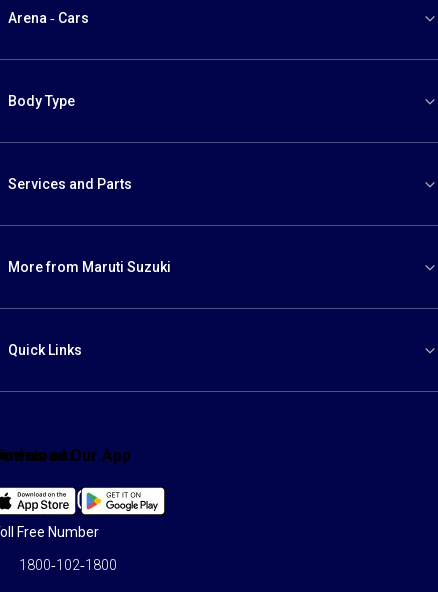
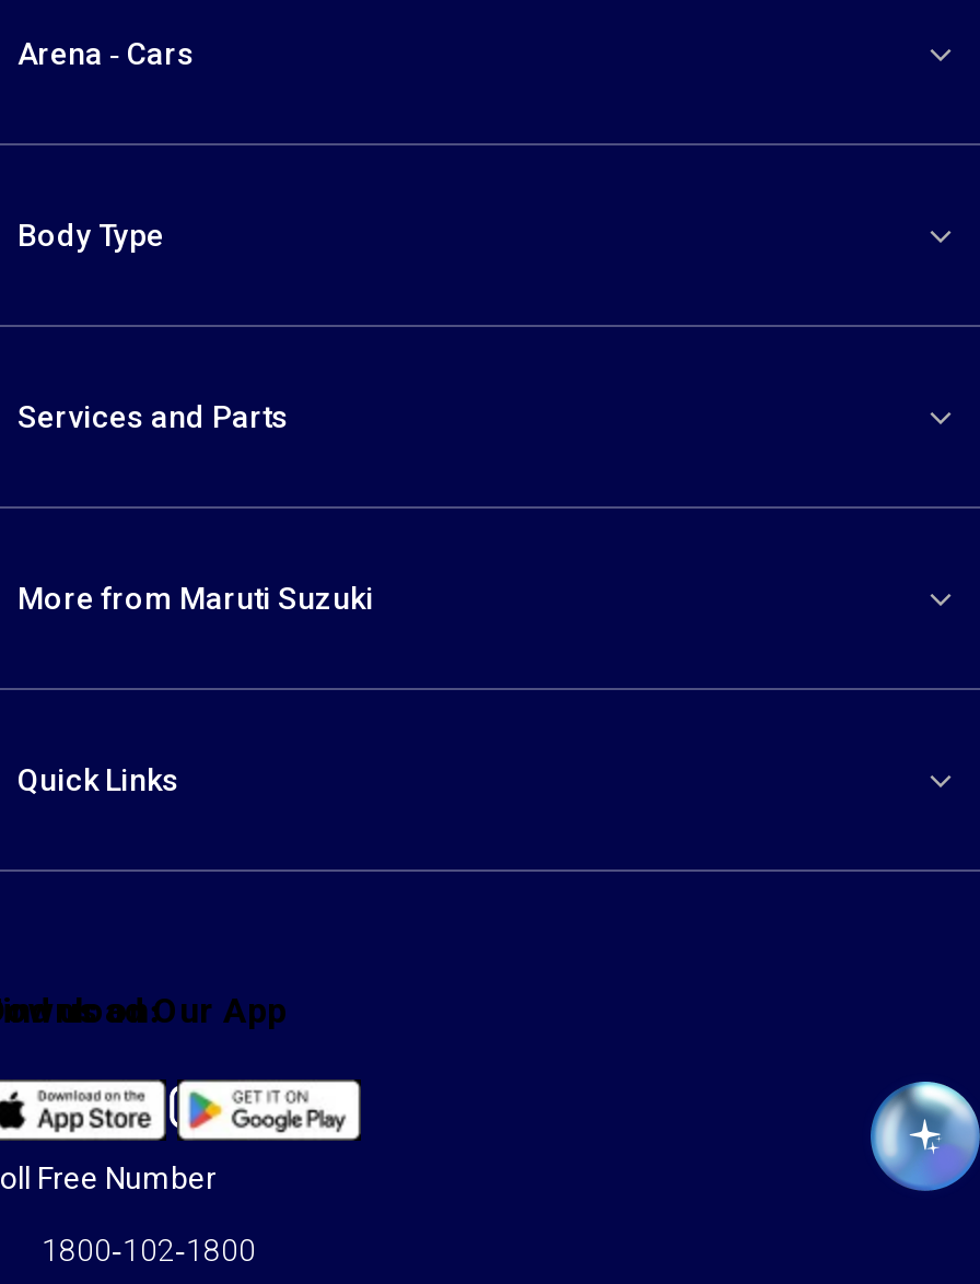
+ [image]
